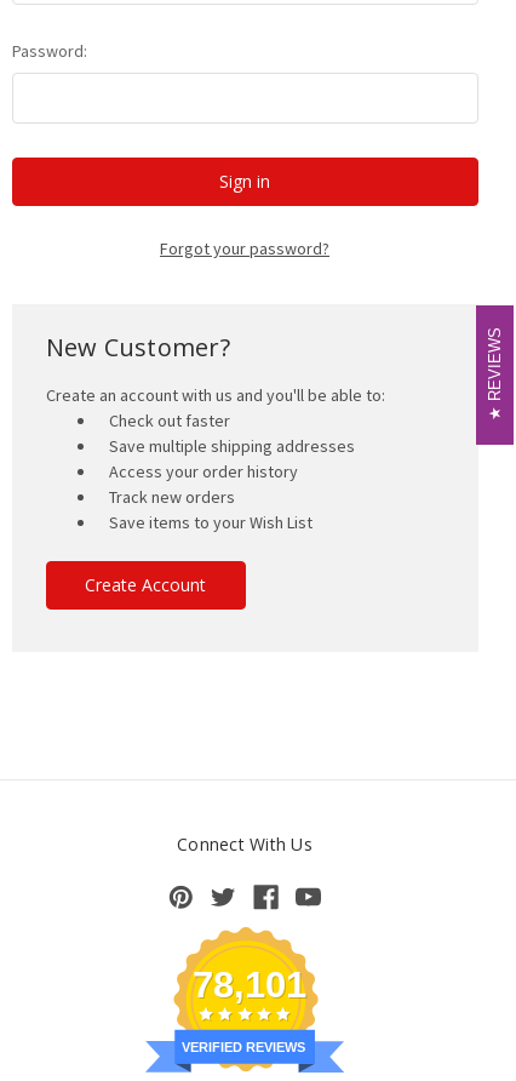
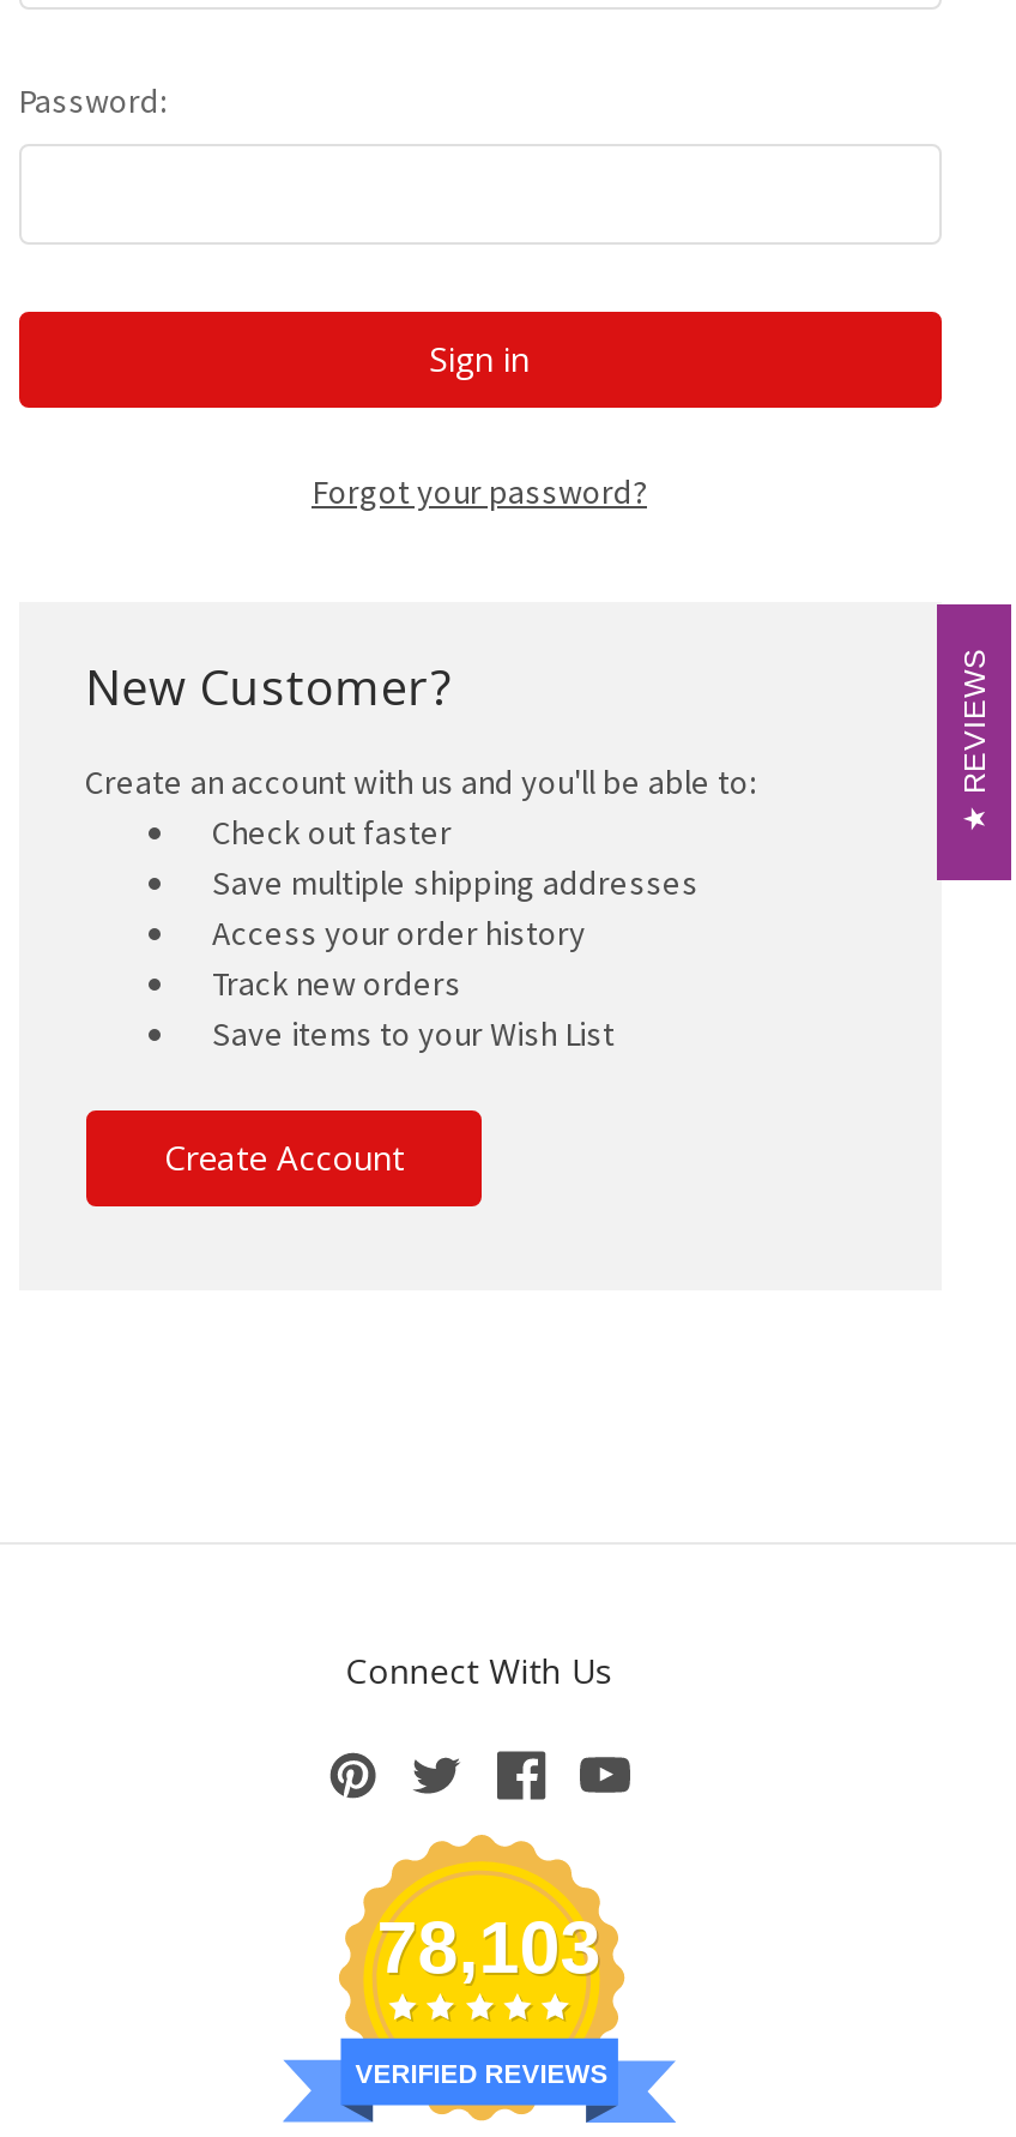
- 78,101
+ 78,103
